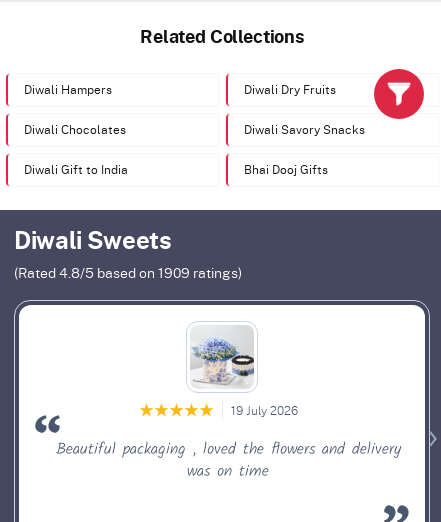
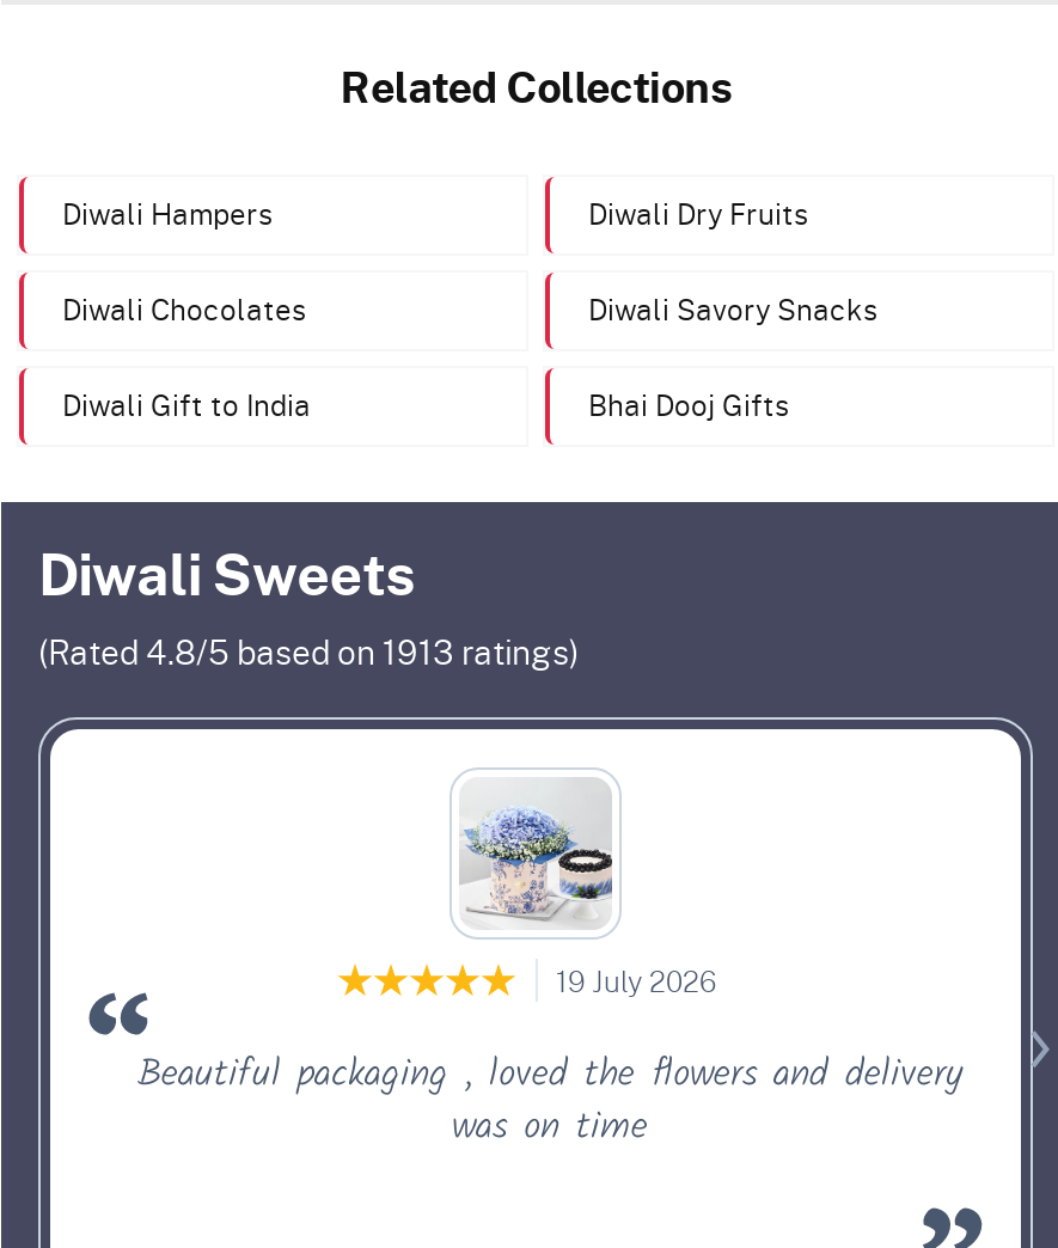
- [image]

- (Rated 4.8/5 based on 1909 ratings)
+ (Rated 4.8/5 based on 1913 ratings)
